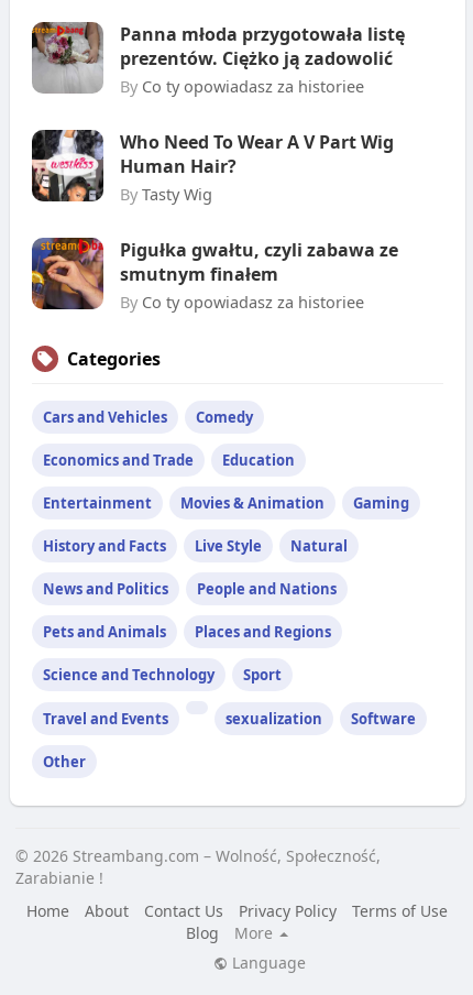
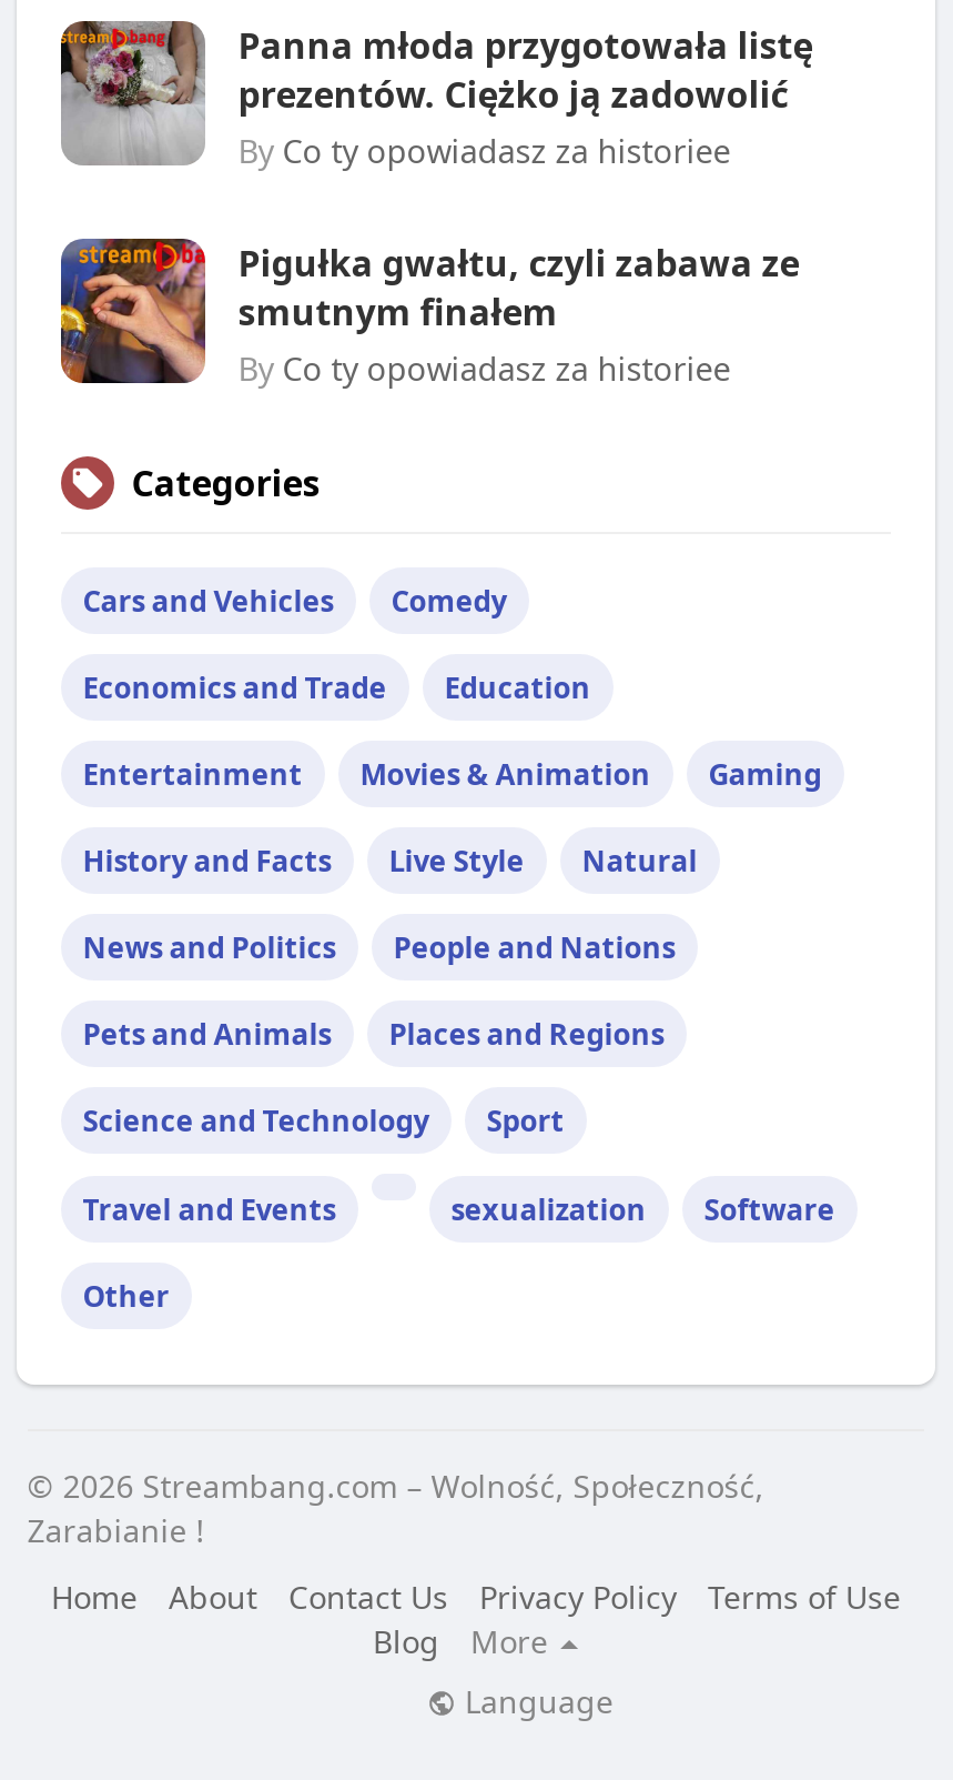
- [image]
- Who Need To Wear A V Part Wig
- Human Hair?
- By Tasty Wig
